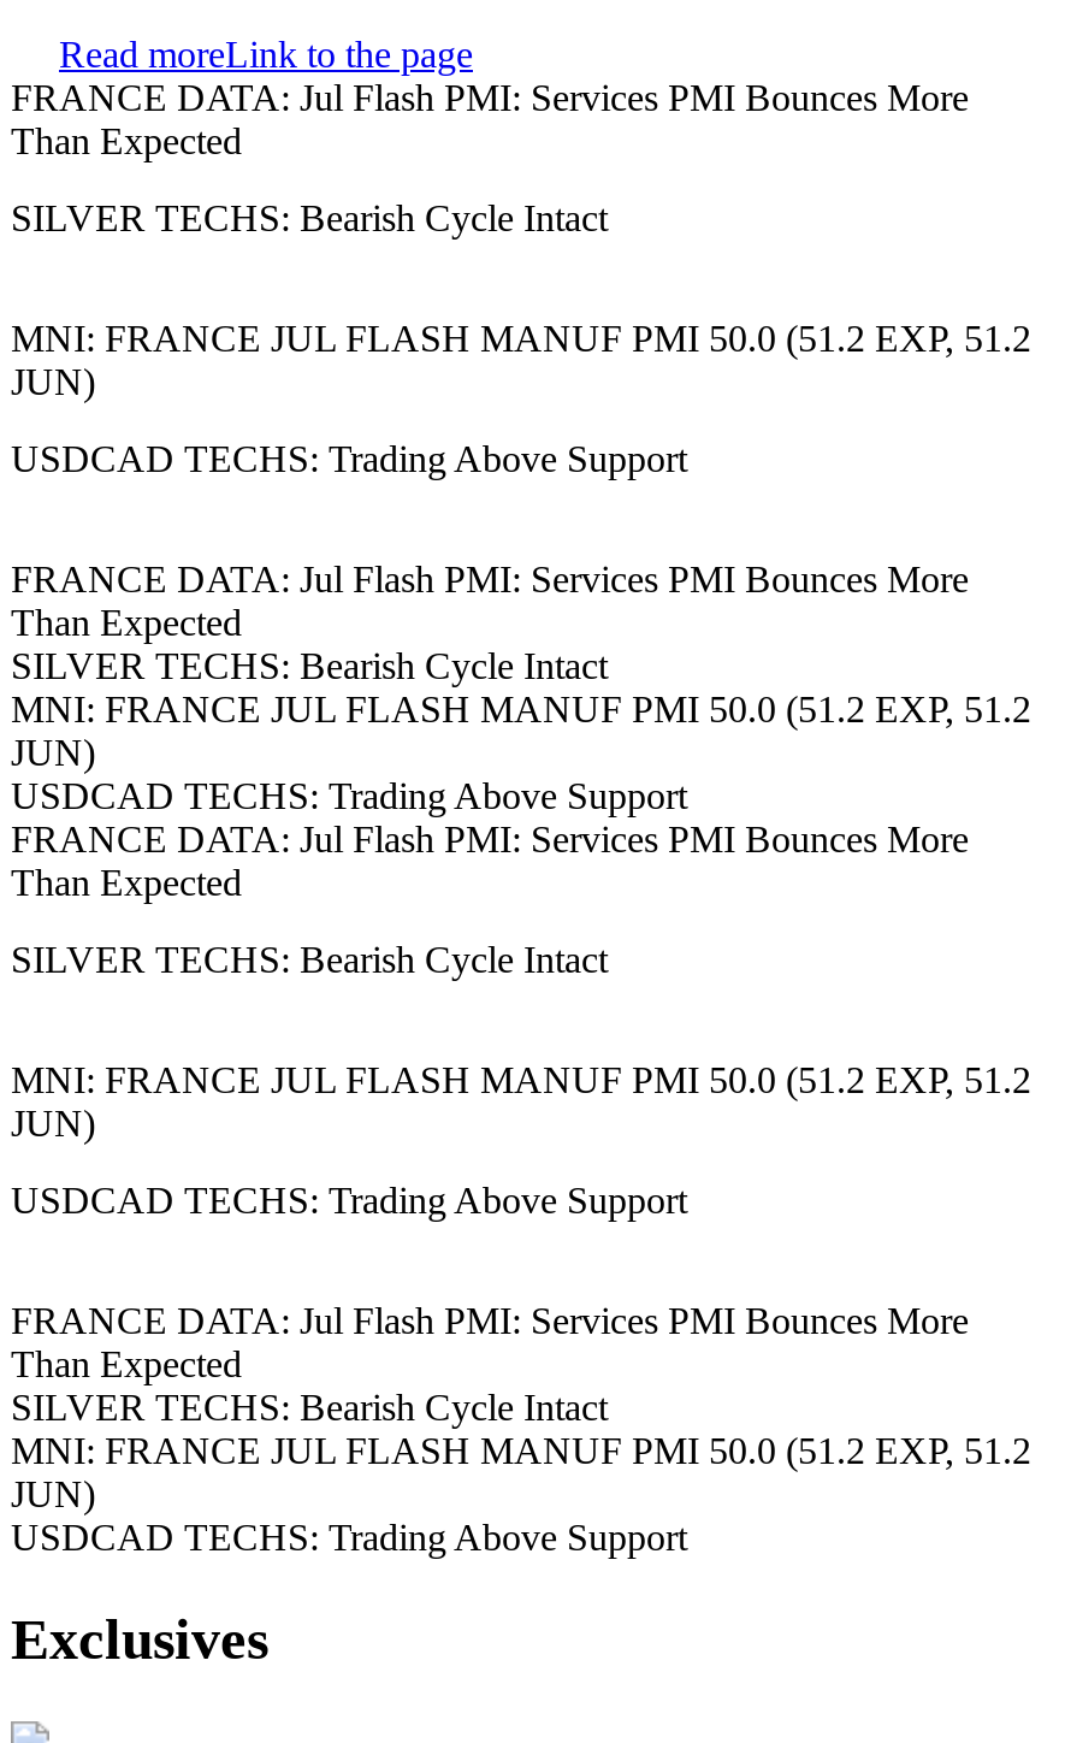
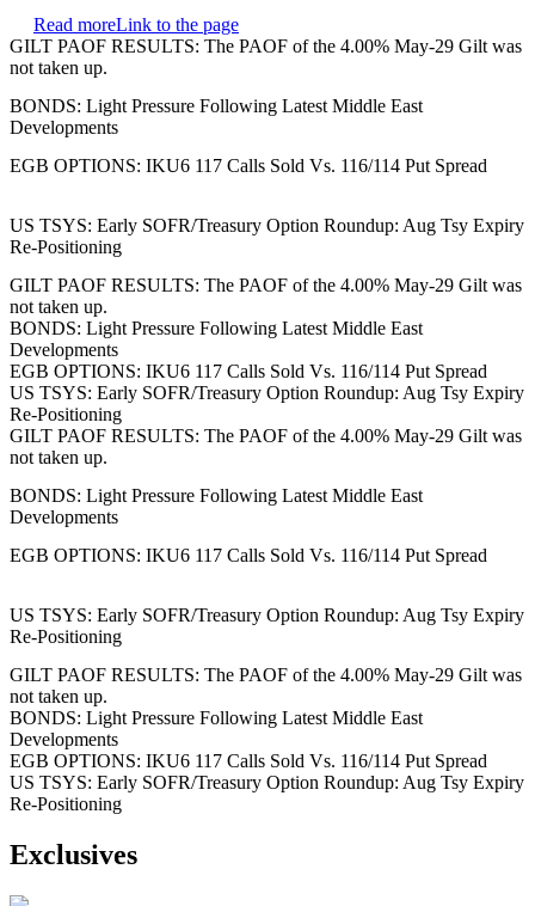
- FRANCE DATA: Jul Flash PMI: Services PMI Bounces More
- Than Expected
+ GILT PAOF RESULTS: The PAOF of the 4.00% May-29 Gilt was
+ not taken up.

- SILVER TECHS: Bearish Cycle Intact
+ BONDS: Light Pressure Following Latest Middle East
+ Developments

- MNI: FRANCE JUL FLASH MANUF PMI 50.0 (51.2 EXP, 51.2
- JUN)
+ EGB OPTIONS: IKU6 117 Calls Sold Vs. 116/114 Put Spread

- USDCAD TECHS: Trading Above Support
+ US TSYS: Early SOFR/Treasury Option Roundup: Aug Tsy Expiry
+ Re-Positioning

- FRANCE DATA: Jul Flash PMI: Services PMI Bounces More
- Than Expected
- SILVER TECHS: Bearish Cycle Intact
- MNI: FRANCE JUL FLASH MANUF PMI 50.0 (51.2 EXP, 51.2
- JUN)
- USDCAD TECHS: Trading Above Support
- FRANCE DATA: Jul Flash PMI: Services PMI Bounces More
- Than Expected
+ GILT PAOF RESULTS: The PAOF of the 4.00% May-29 Gilt was
+ not taken up.
+ BONDS: Light Pressure Following Latest Middle East
+ Developments
+ EGB OPTIONS: IKU6 117 Calls Sold Vs. 116/114 Put Spread
+ US TSYS: Early SOFR/Treasury Option Roundup: Aug Tsy Expiry
+ Re-Positioning
+ GILT PAOF RESULTS: The PAOF of the 4.00% May-29 Gilt was
+ not taken up.

- SILVER TECHS: Bearish Cycle Intact
+ BONDS: Light Pressure Following Latest Middle East
+ Developments

- MNI: FRANCE JUL FLASH MANUF PMI 50.0 (51.2 EXP, 51.2
- JUN)
+ EGB OPTIONS: IKU6 117 Calls Sold Vs. 116/114 Put Spread

- USDCAD TECHS: Trading Above Support
+ US TSYS: Early SOFR/Treasury Option Roundup: Aug Tsy Expiry
+ Re-Positioning

- FRANCE DATA: Jul Flash PMI: Services PMI Bounces More
- Than Expected
- SILVER TECHS: Bearish Cycle Intact
- MNI: FRANCE JUL FLASH MANUF PMI 50.0 (51.2 EXP, 51.2
- JUN)
- USDCAD TECHS: Trading Above Support
+ GILT PAOF RESULTS: The PAOF of the 4.00% May-29 Gilt was
+ not taken up.
+ BONDS: Light Pressure Following Latest Middle East
+ Developments
+ EGB OPTIONS: IKU6 117 Calls Sold Vs. 116/114 Put Spread
+ US TSYS: Early SOFR/Treasury Option Roundup: Aug Tsy Expiry
+ Re-Positioning
